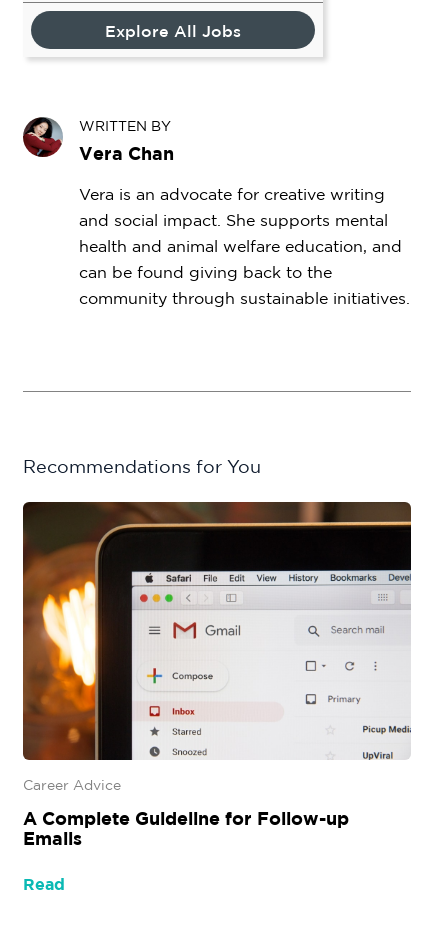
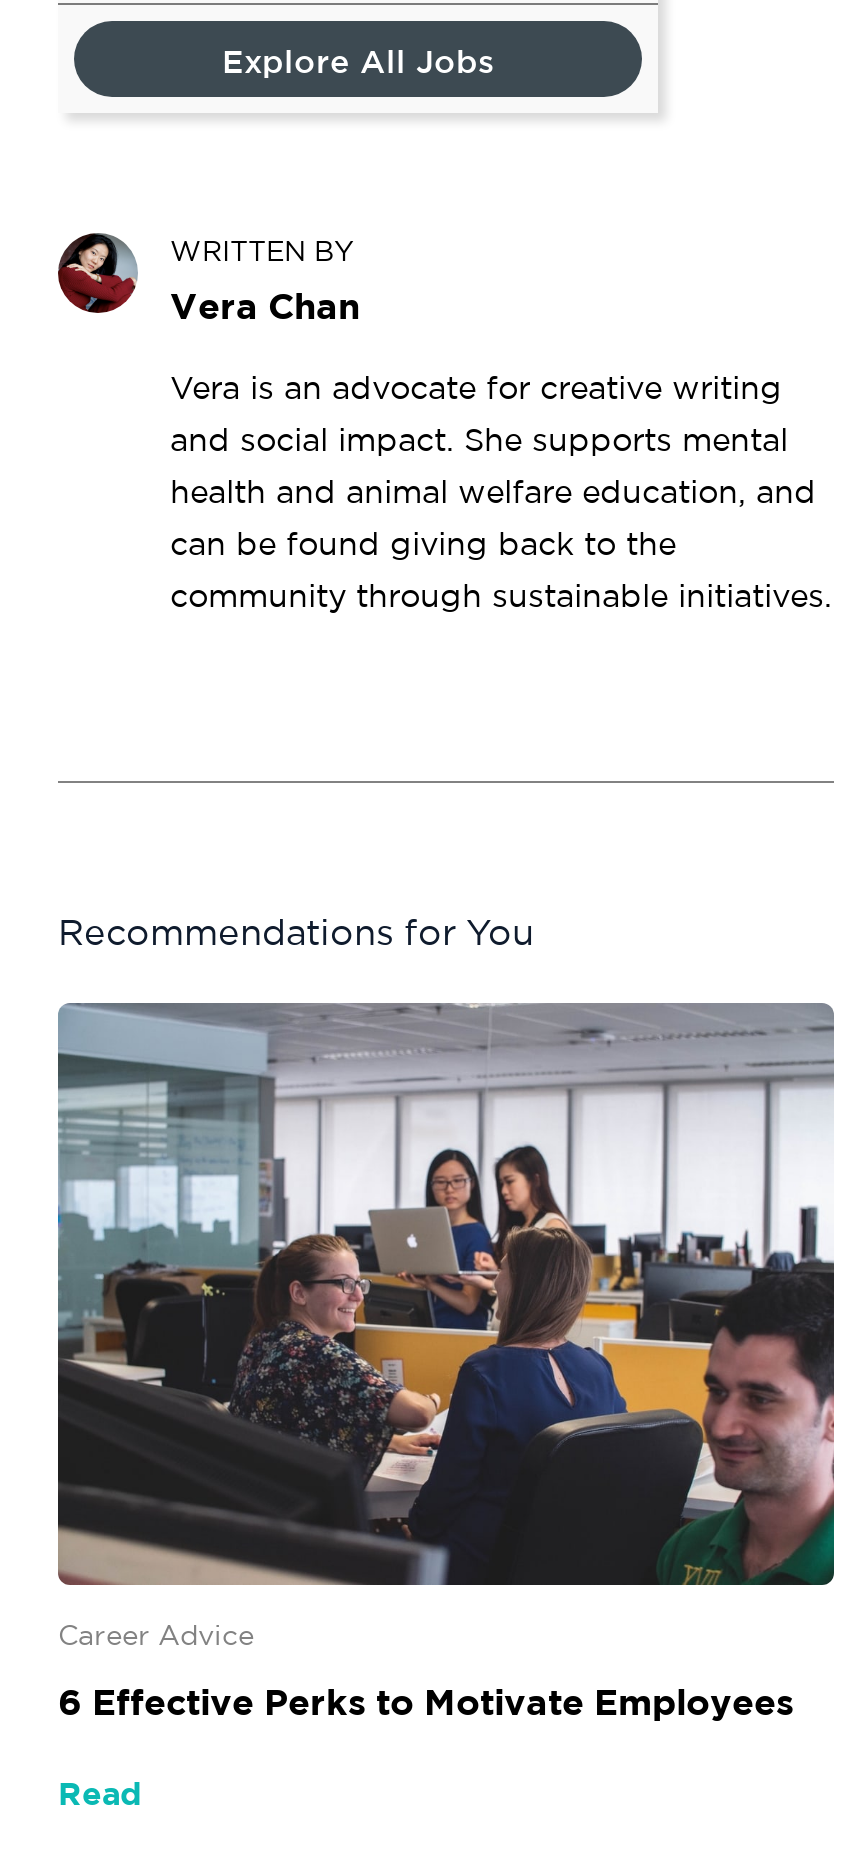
- [image]
+ [image]

moved down: Career Advice

- A Complete Guideline for Follow-up
- Emails
+ 6 Effective Perks to Motivate Employees
